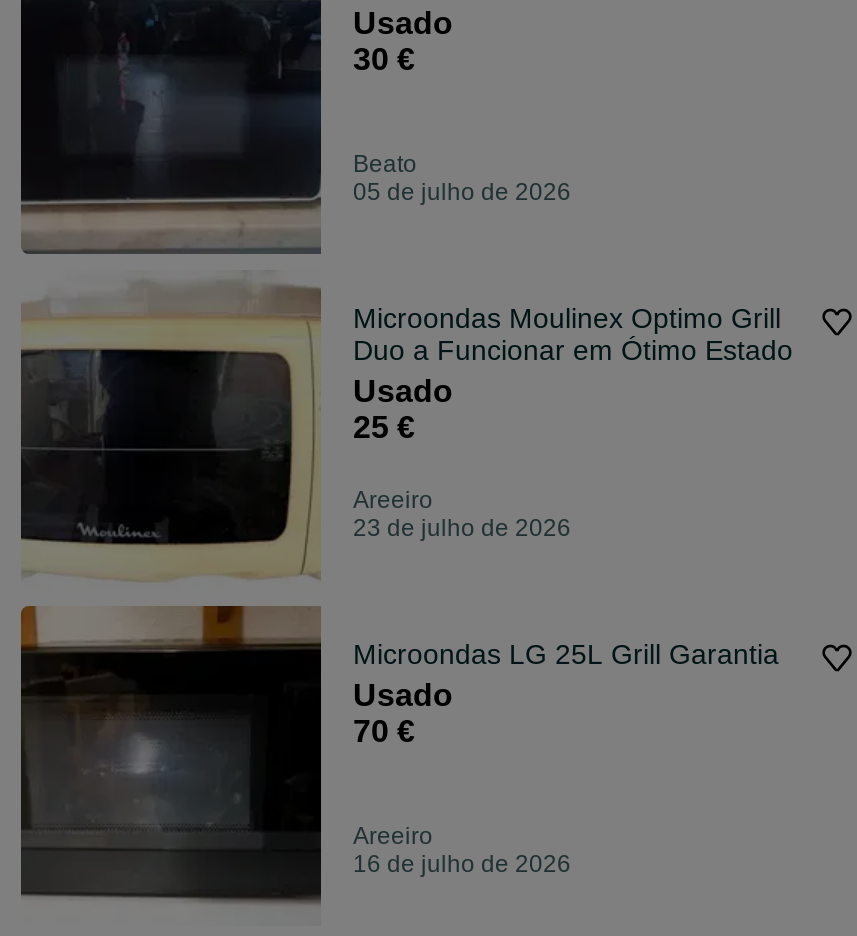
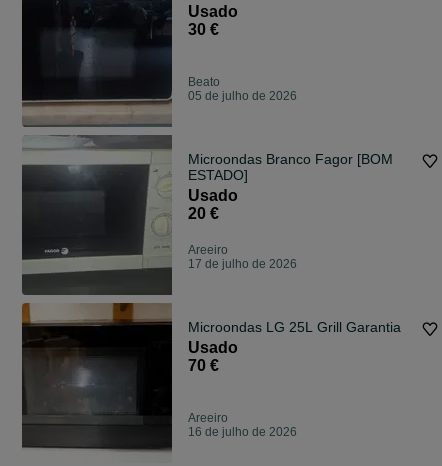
- [image]
- Microondas Moulinex Optimo Grill
- Duo a Funcionar em Ótimo Estado
+ [image]
+ Microondas Branco Fagor [BOM
+ ESTADO]

- 25 €
+ 20 €

- 23 de julho de 2026
+ 17 de julho de 2026
